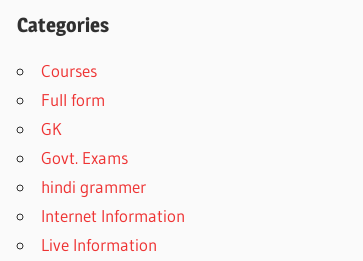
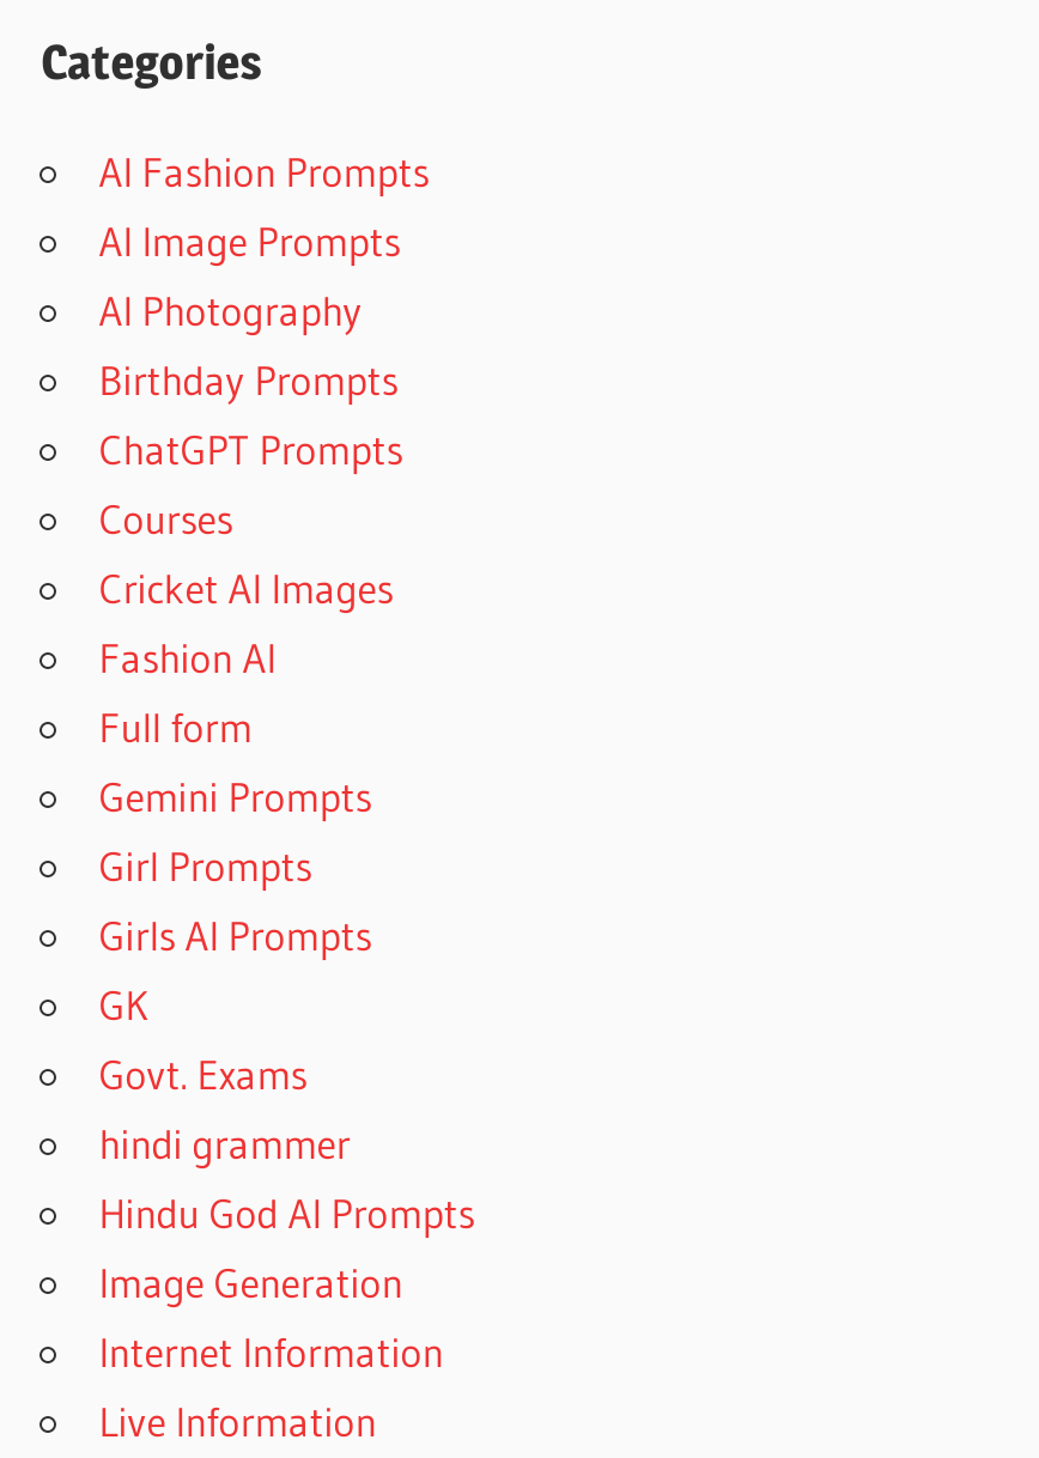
+ AI Fashion Prompts
+ AI Image Prompts
+ AI Photography
+ Birthday Prompts
+ ChatGPT Prompts

+ Cricket AI Images
+ Fashion AI

+ Gemini Prompts
+ Girl Prompts
+ Girls AI Prompts

+ Hindu God AI Prompts
+ Image Generation
